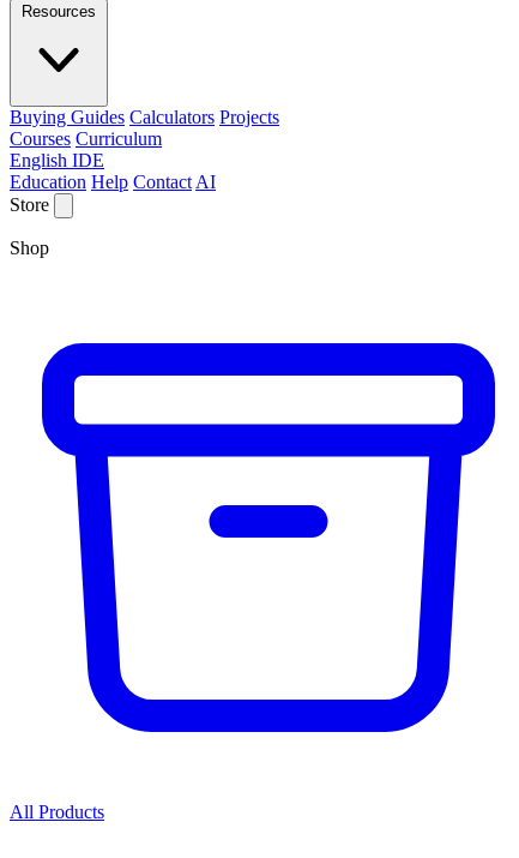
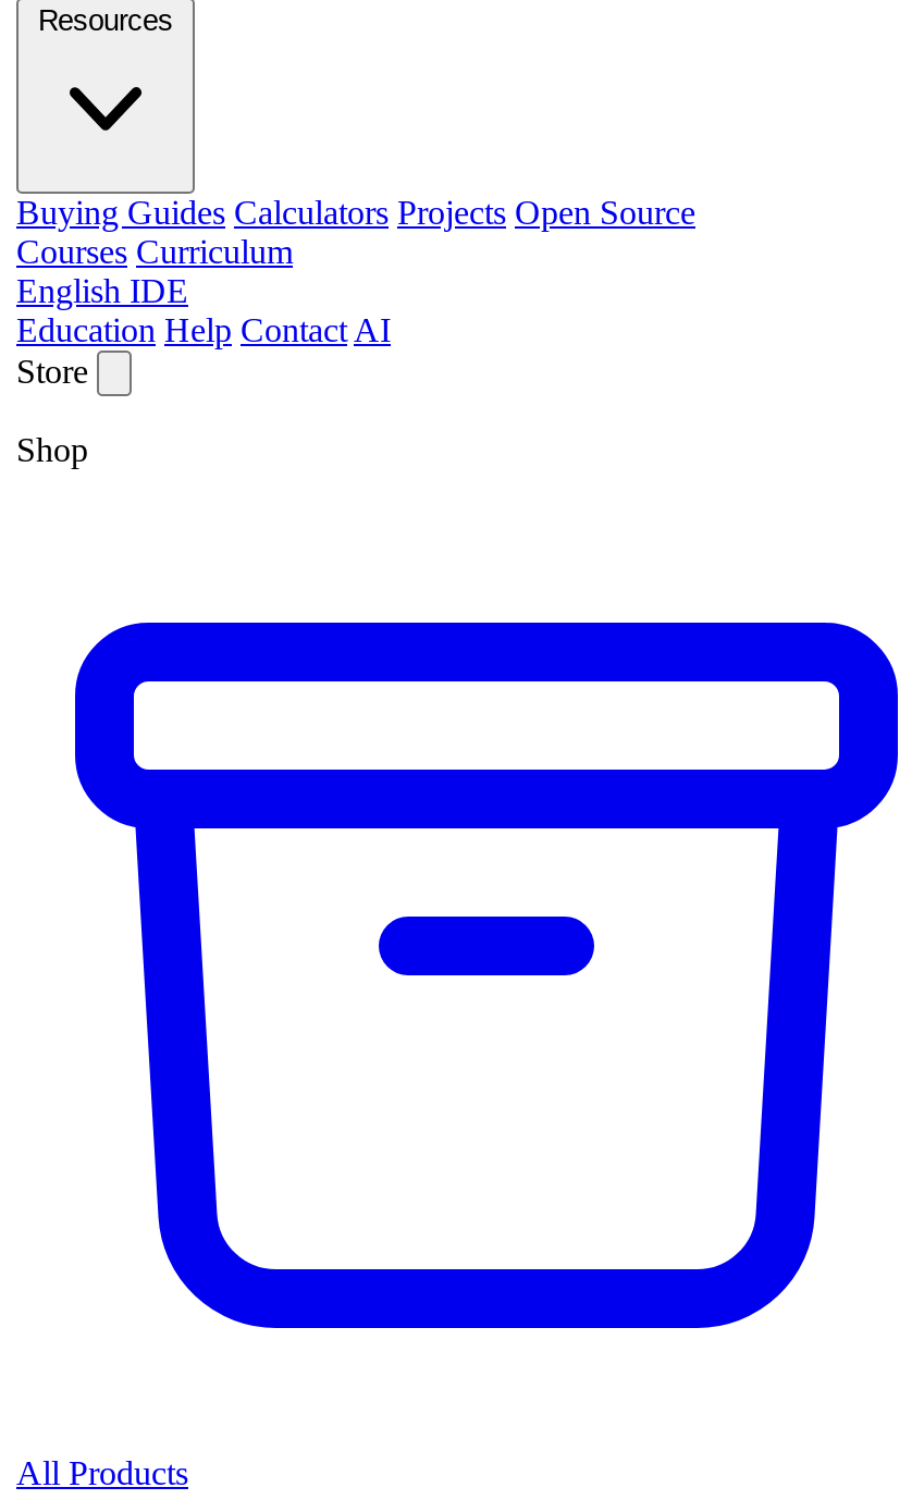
- Buying Guides Calculators Projects
+ Buying Guides Calculators Projects Open Source
